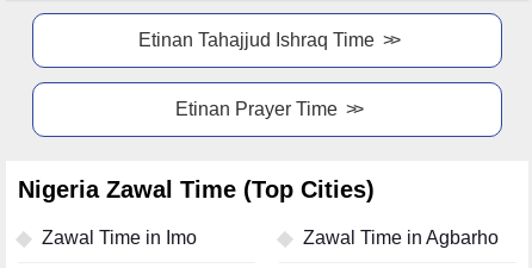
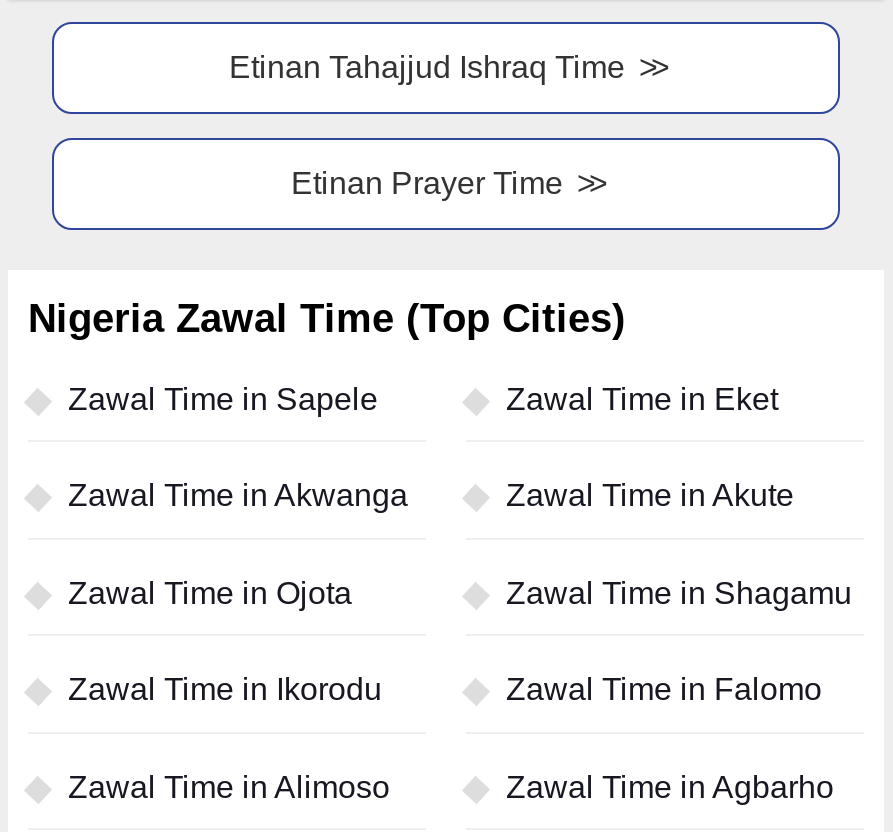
- Zawal Time in Imo
+ Zawal Time in Sapele
+ Zawal Time in Eket
+ Zawal Time in Akwanga
+ Zawal Time in Akute
+ Zawal Time in Ojota
+ Zawal Time in Shagamu
+ Zawal Time in Ikorodu
+ Zawal Time in Falomo
+ Zawal Time in Alimoso
